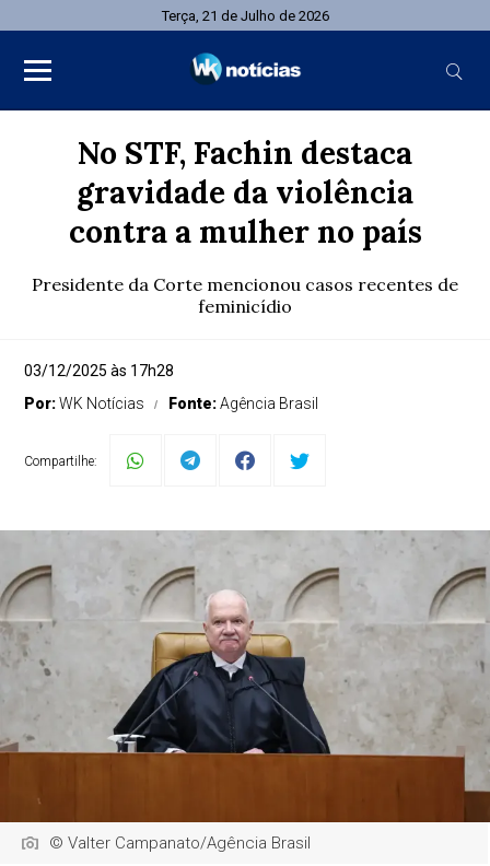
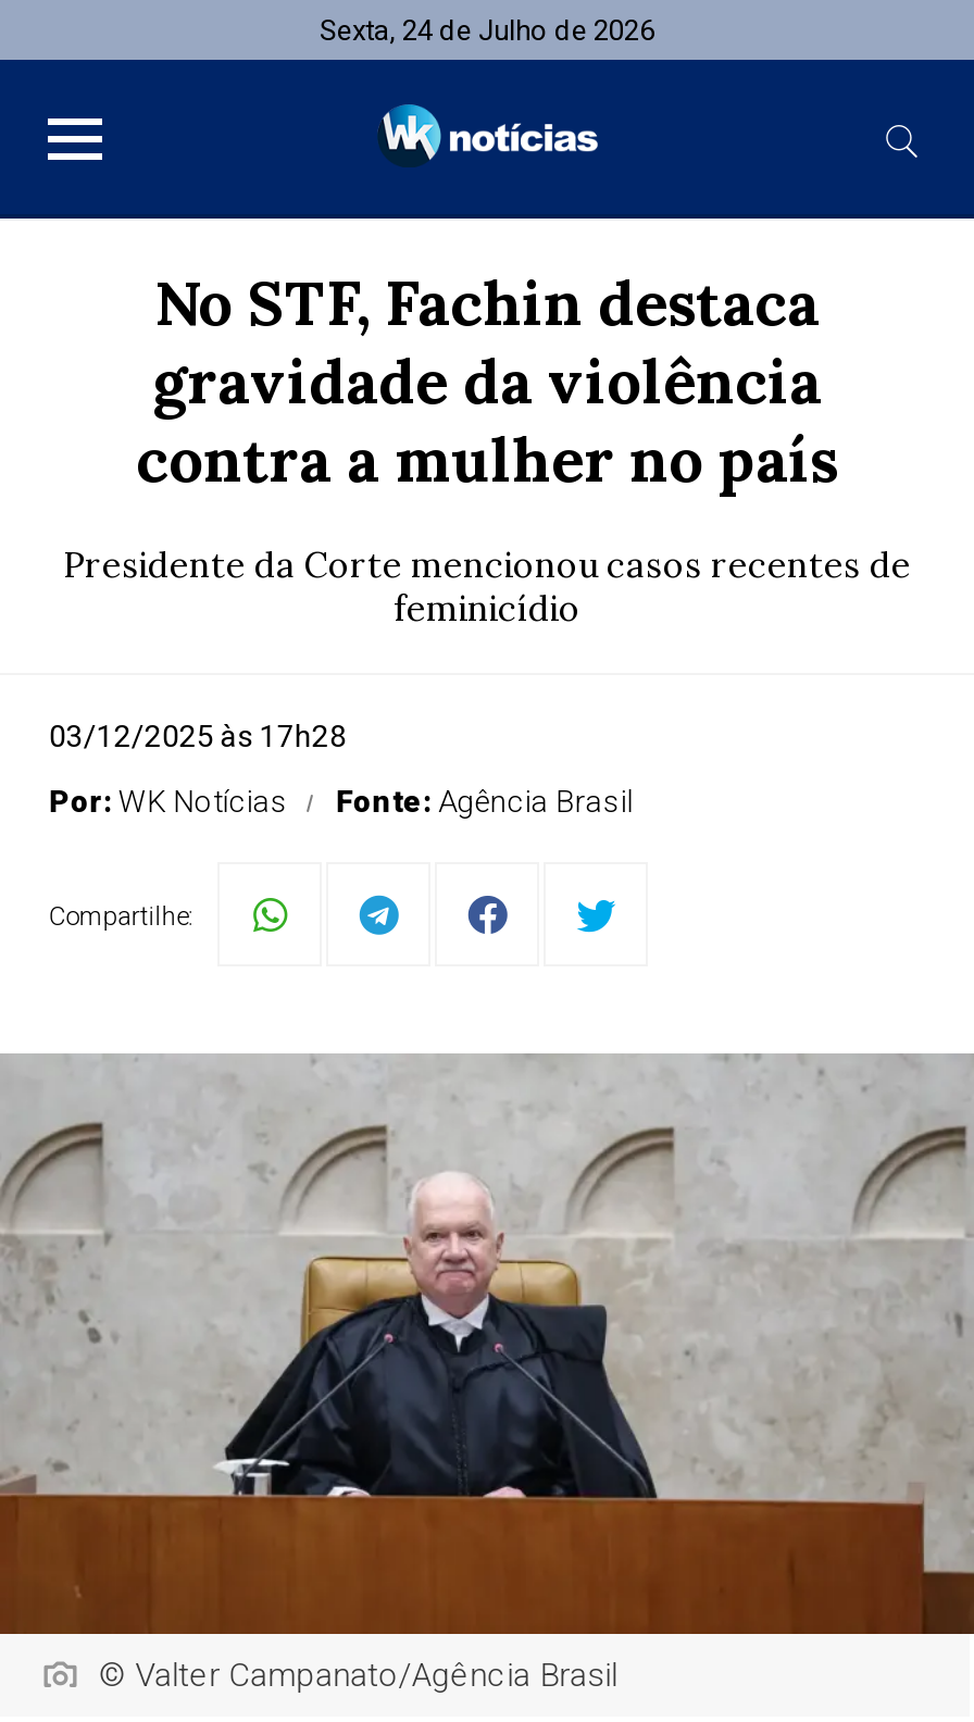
- Terça, 21 de Julho de 2026
+ Sexta, 24 de Julho de 2026
